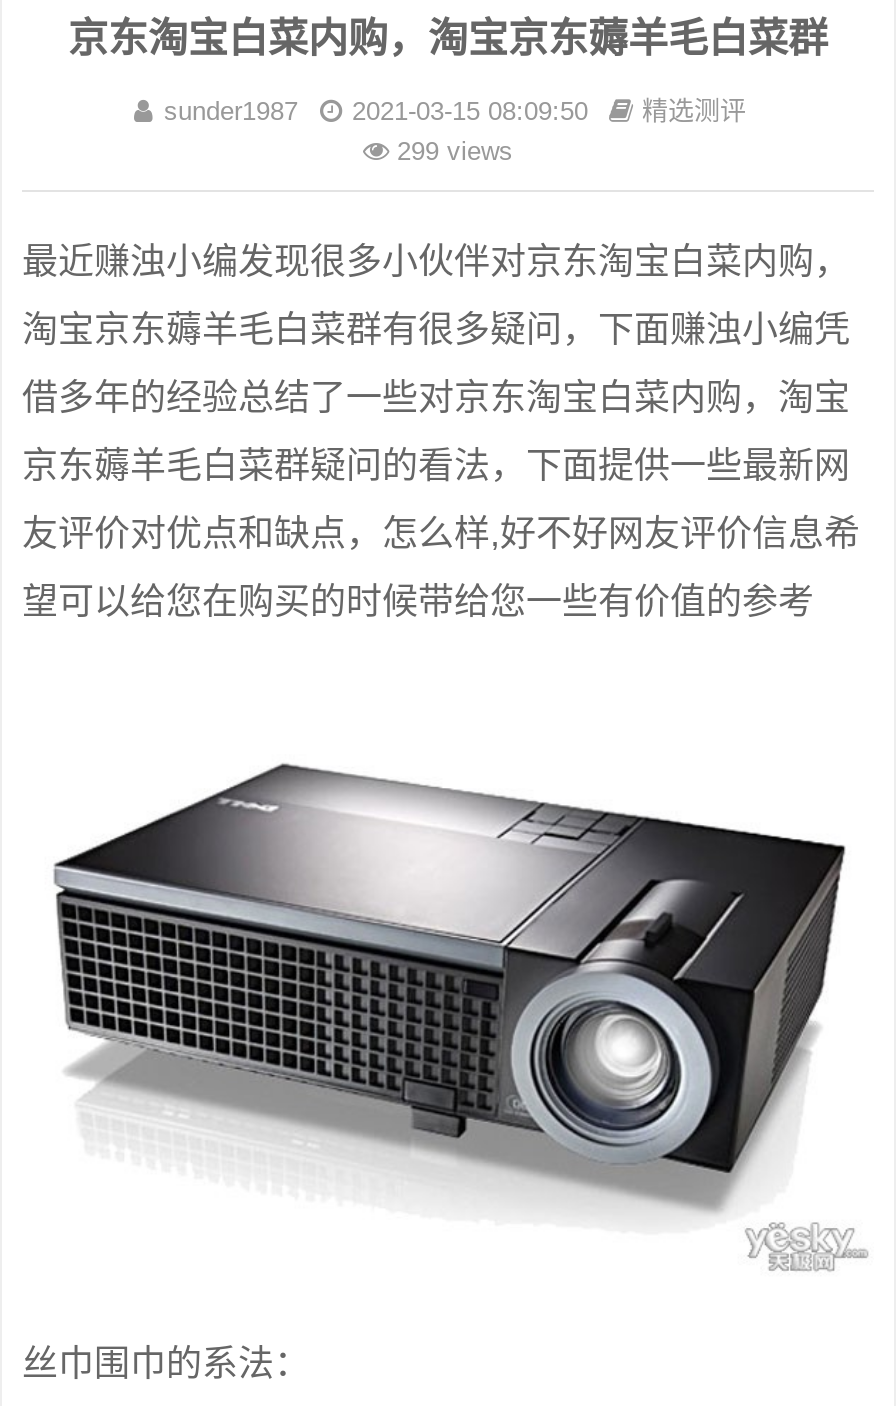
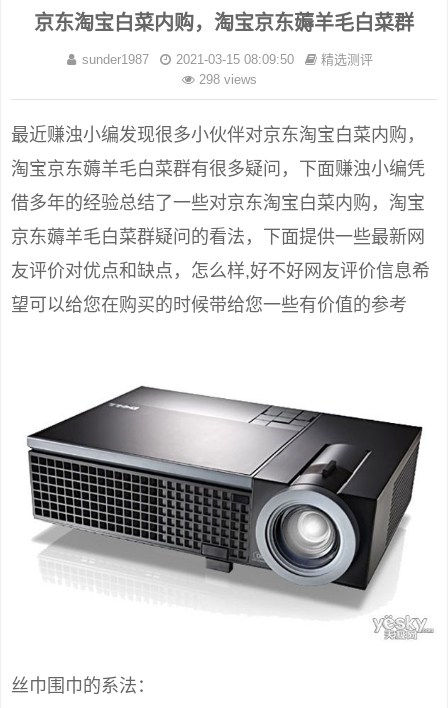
- 299 views
+ 298 views
